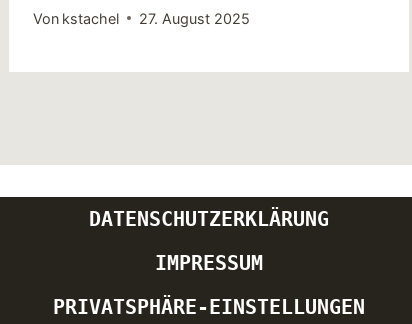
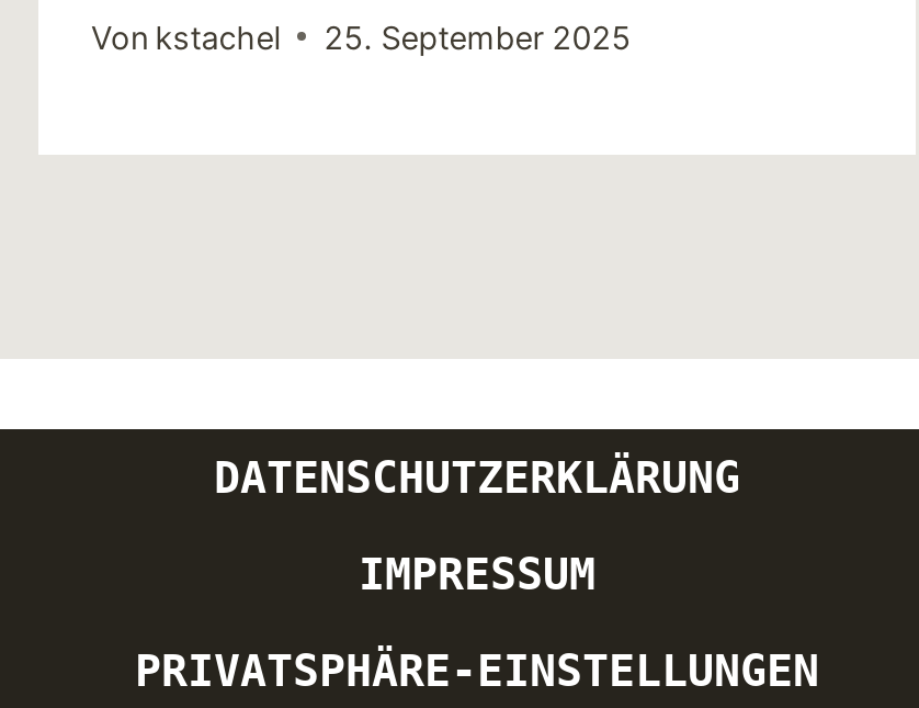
- Von kstachel 27. August 2025
+ Von kstachel 25. September 2025
